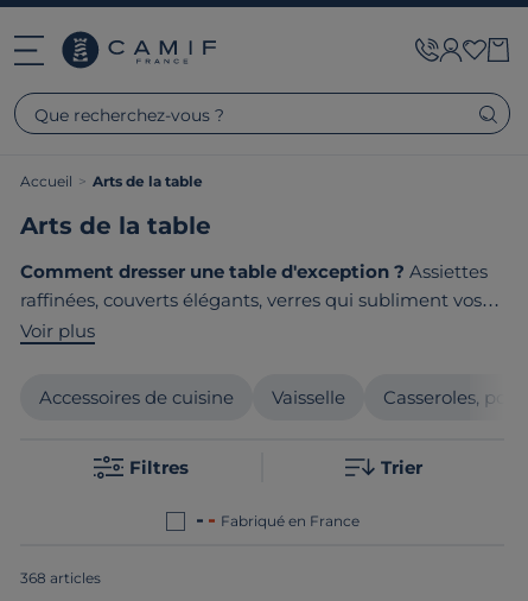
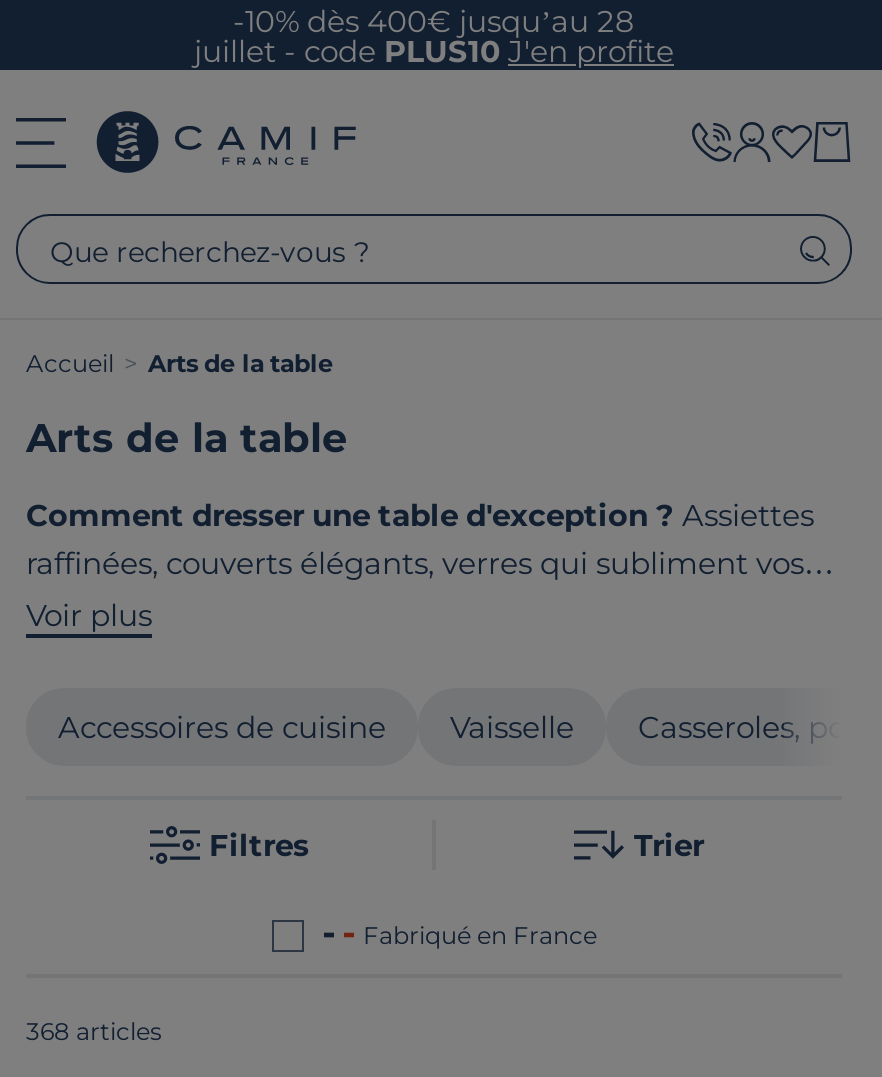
+ -10% dès 400€ jusqu’au 28
+ juillet - codePLUS10 J'en profite
